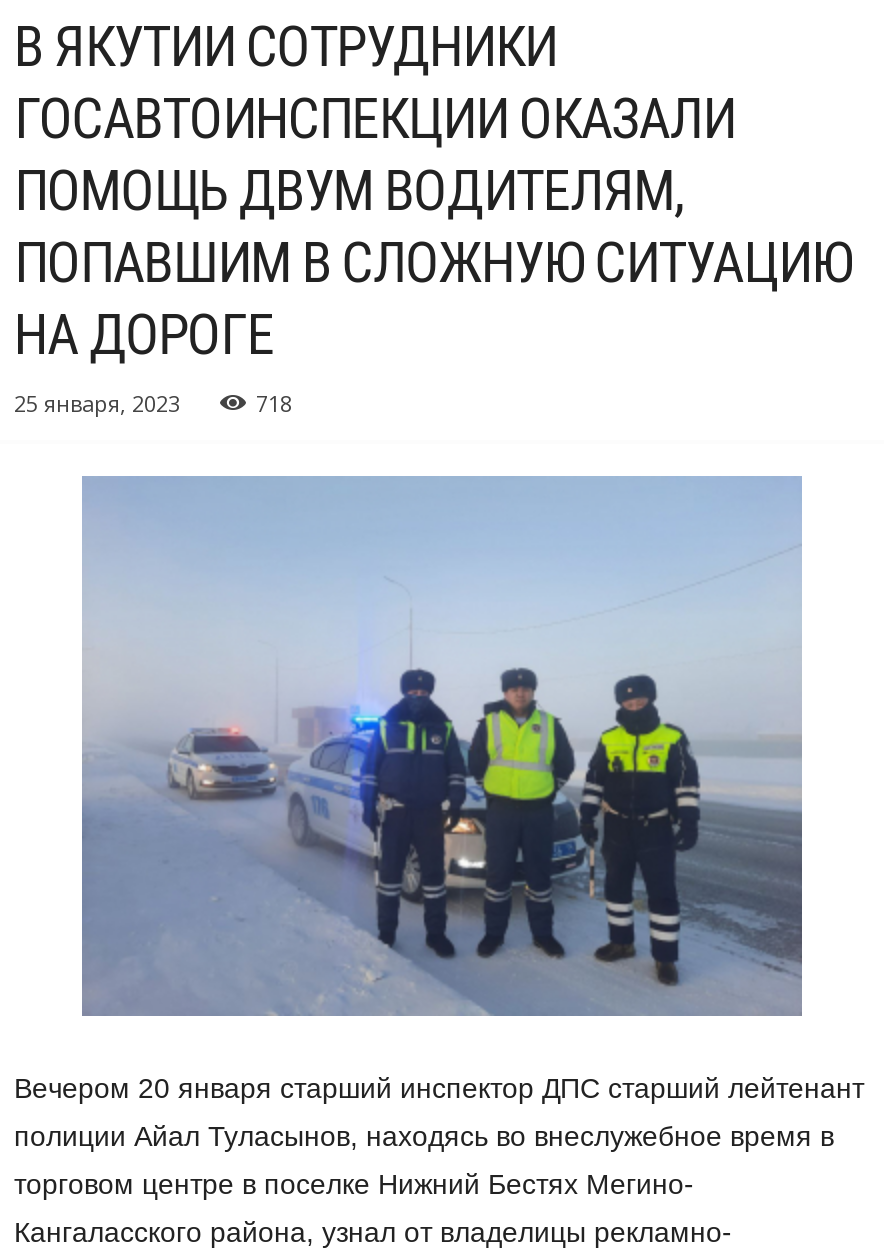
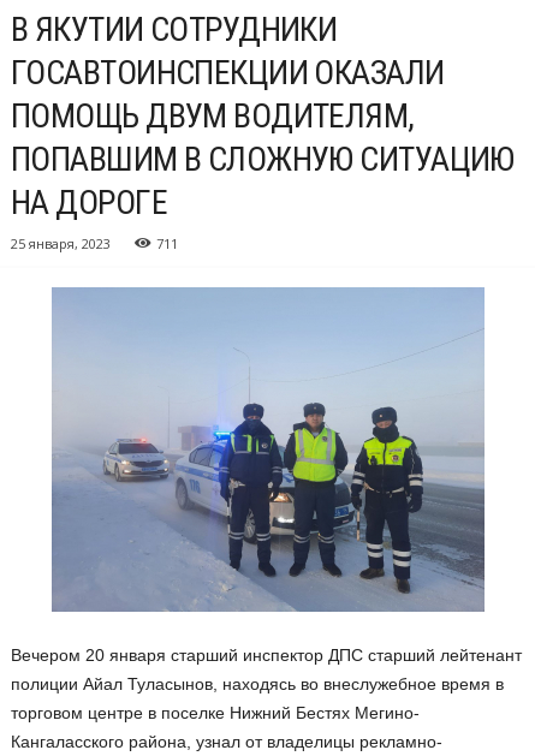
- 718
+ 711
